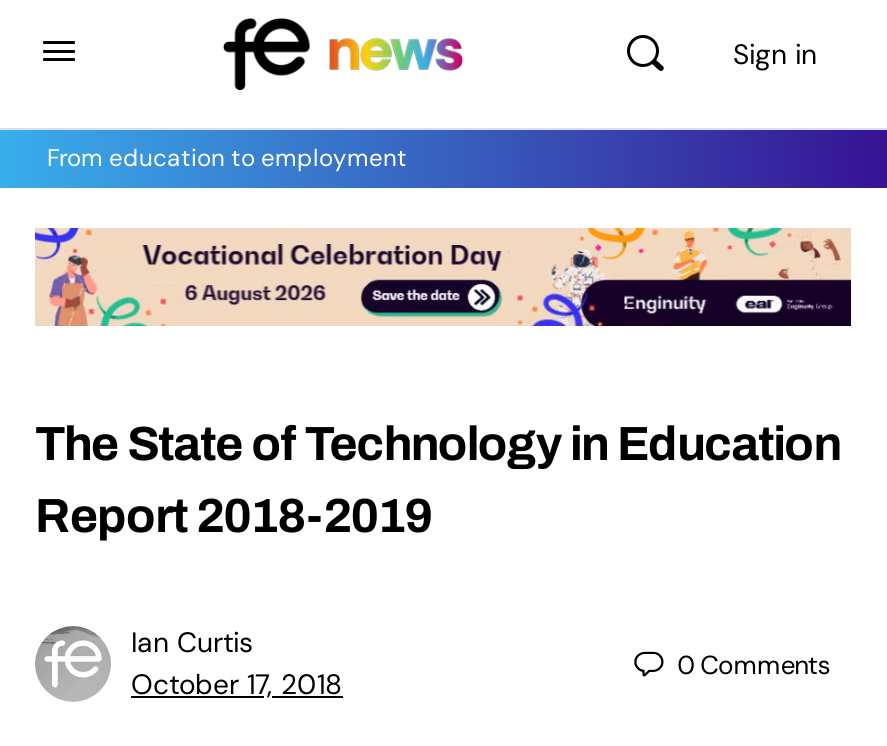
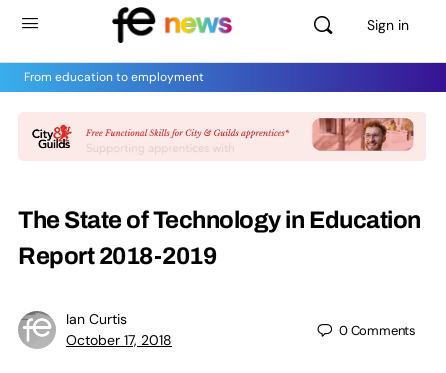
- [image]
+ [image]
